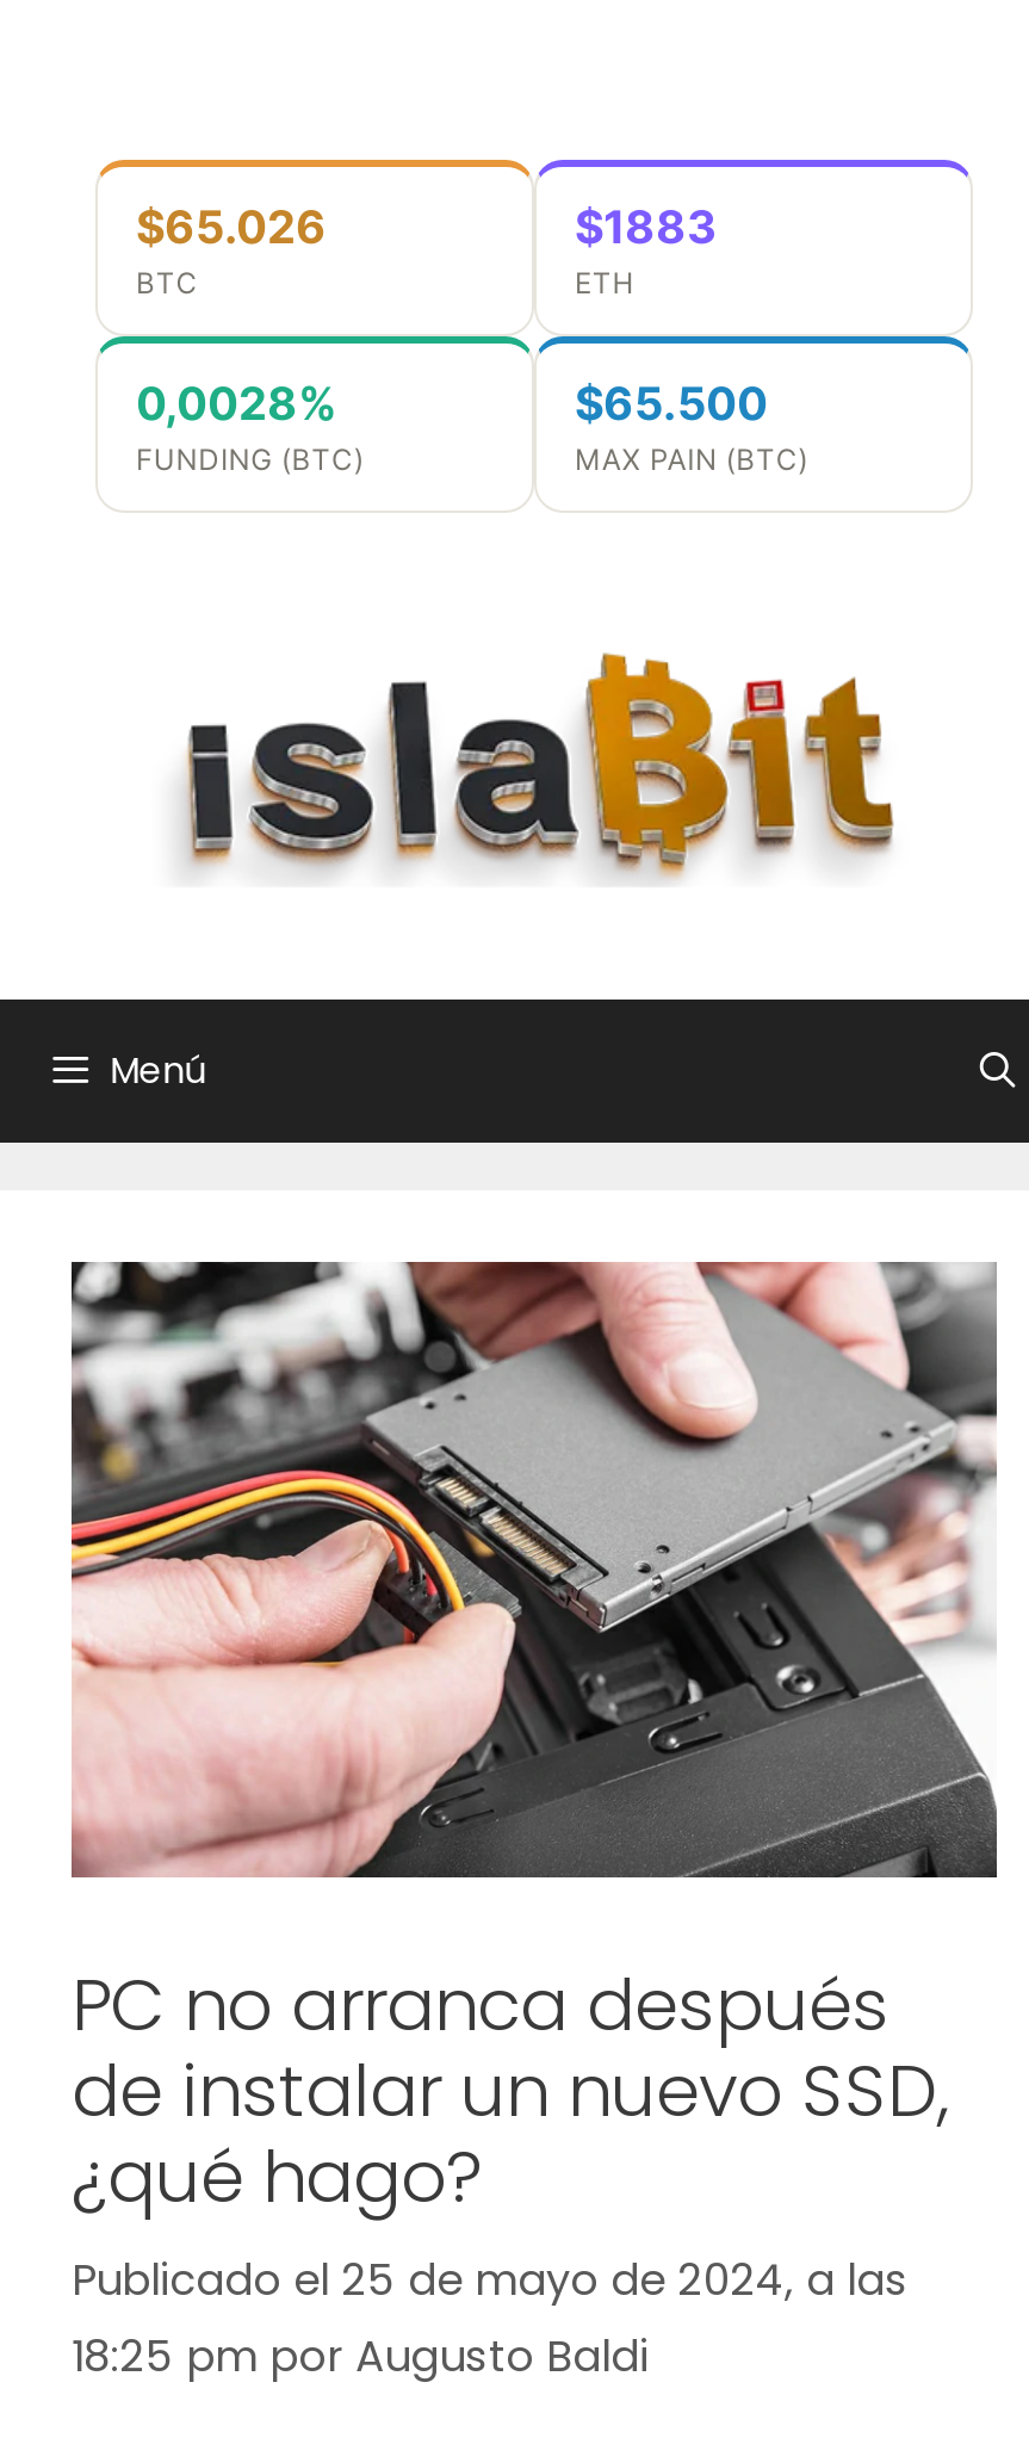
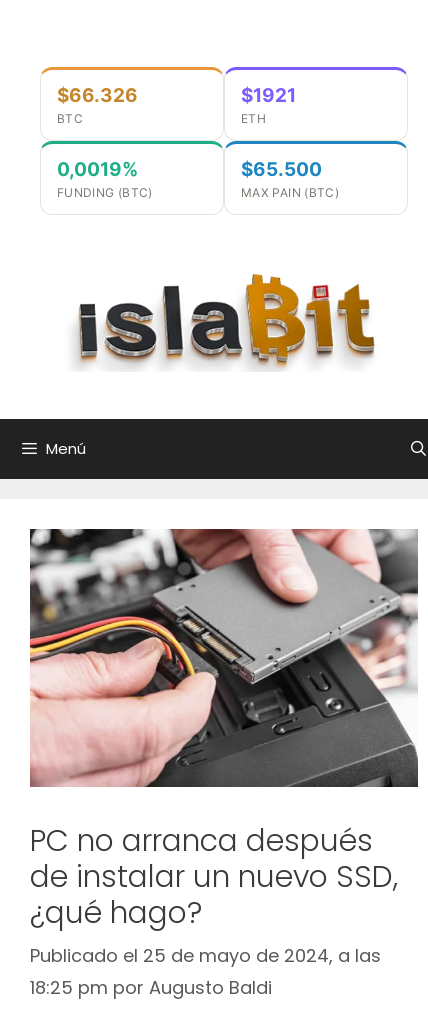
- $65.026
+ $66.326

- $1883
+ $1921

- 0,0028%
+ 0,0019%
